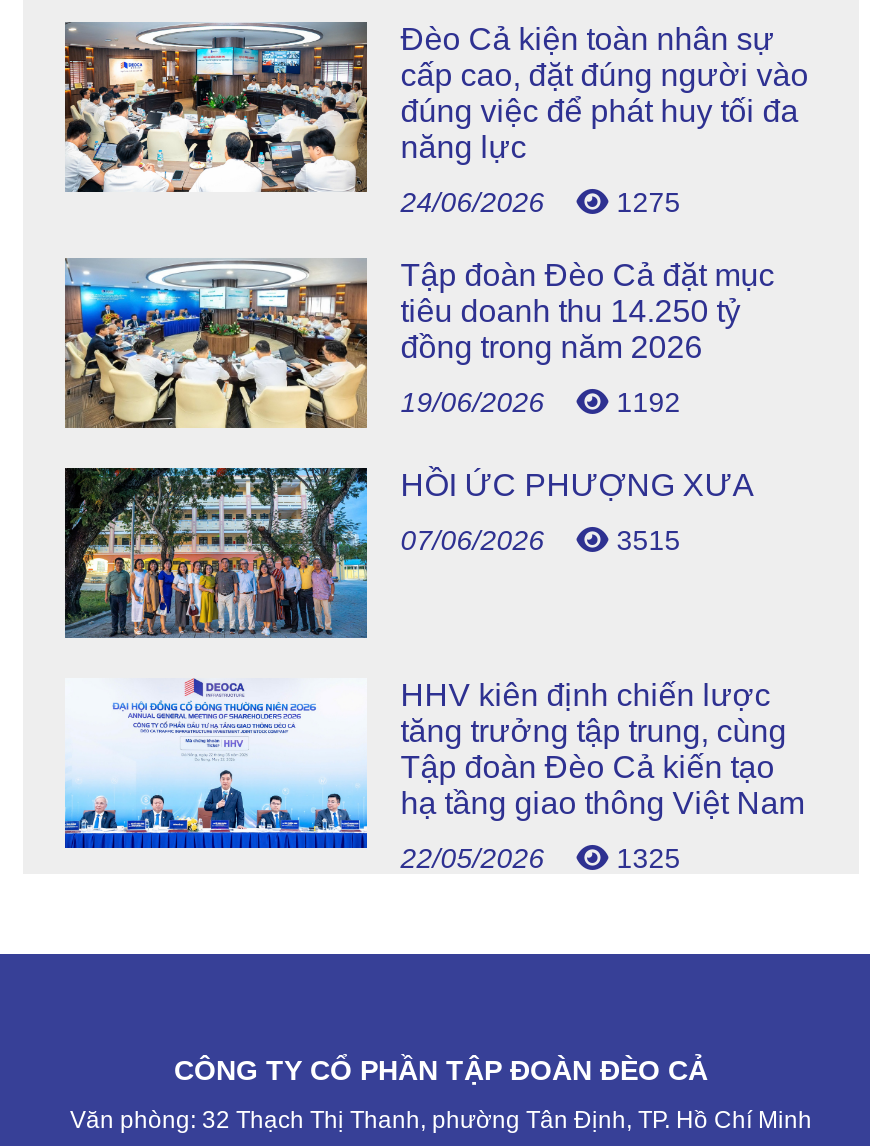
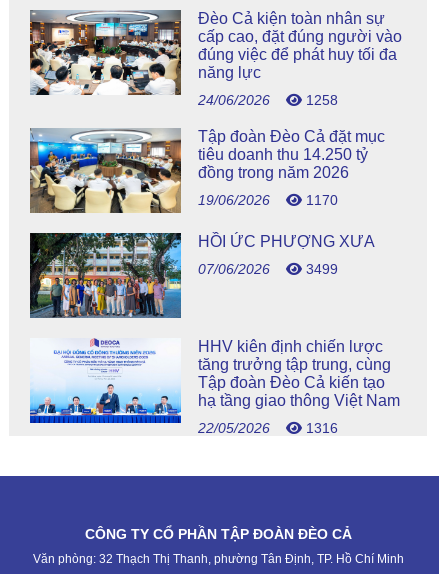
- 24/06/2026 1275
+ 24/06/2026 1258

- 19/06/2026 1192
+ 19/06/2026 1170

- 07/06/2026 3515
+ 07/06/2026 3499

- 22/05/2026 1325
+ 22/05/2026 1316
